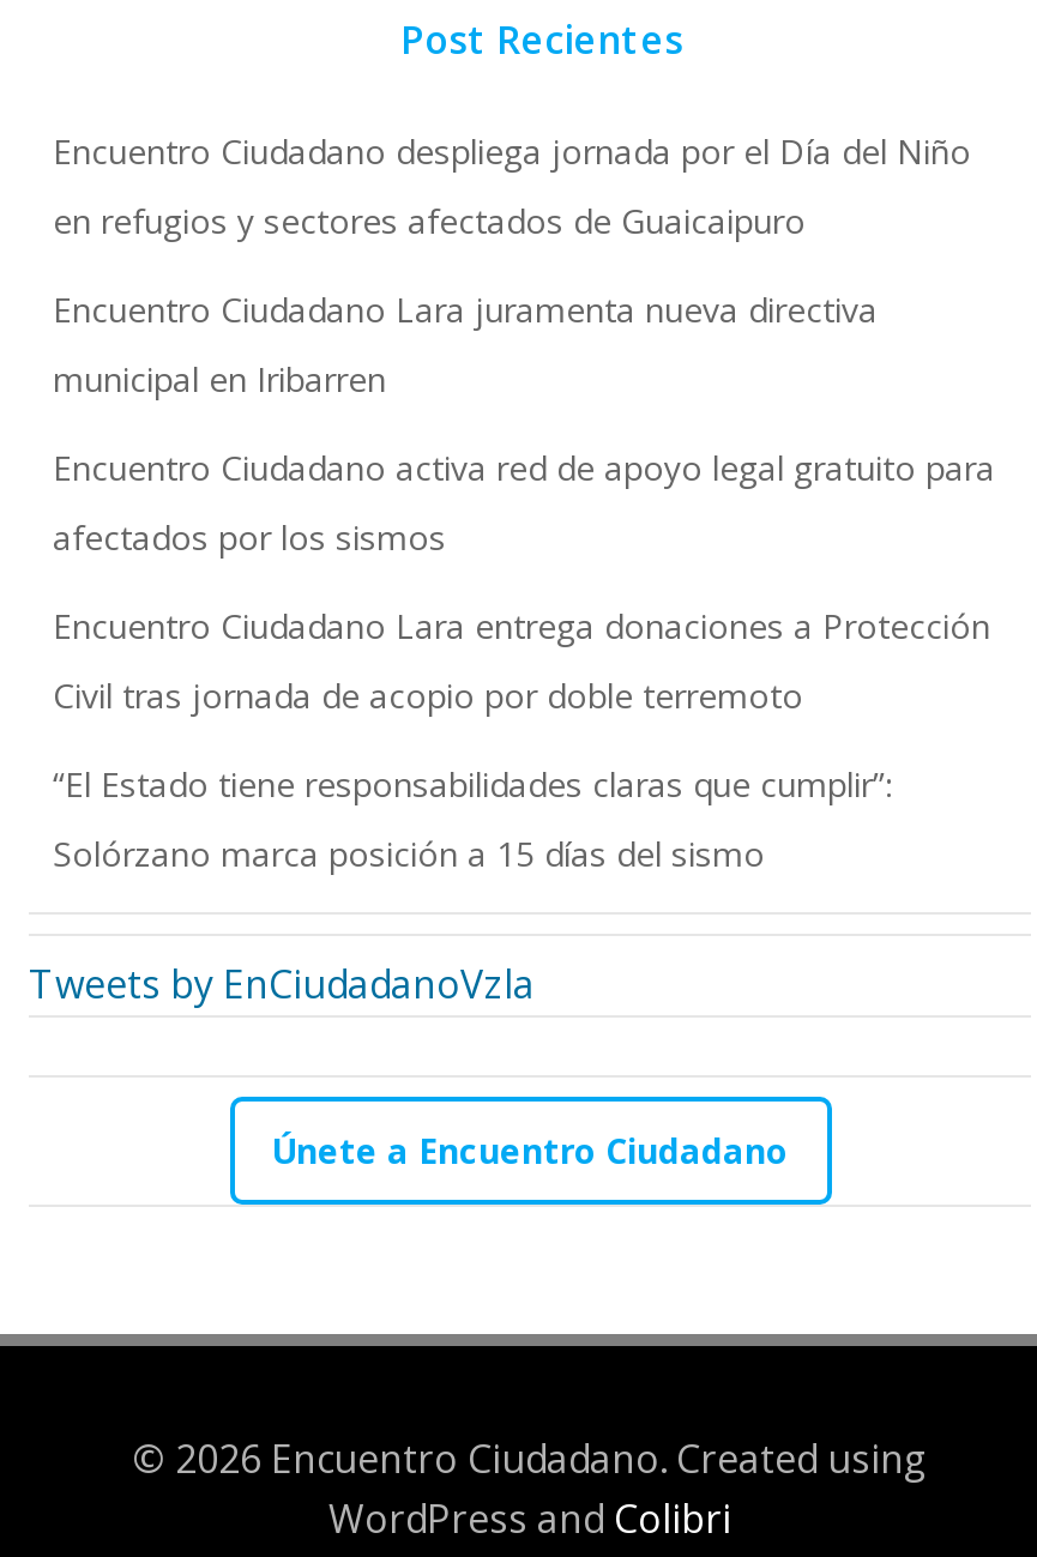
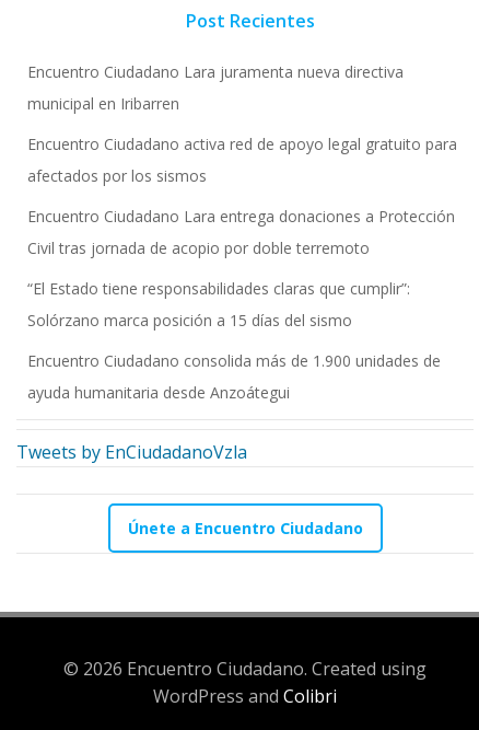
- Encuentro Ciudadano despliega jornada por el Día del Niño
- en refugios y sectores afectados de Guaicaipuro

moved up: Encuentro Ciudadano Lara juramenta nueva directiva | municipal en Iribarren | Encuentro Ciudadano activa red de apoyo legal gratuito para | afectados por los sismos | Encuentro Ciudadano Lara entrega donaciones a Protección | Civil tras jornada de acopio por doble terremoto | “El Estado tiene responsabilidades claras que cumplir”: | Solórzano marca posición a 15 días del sismo

+ Encuentro Ciudadano consolida más de 1.900 unidades de
+ ayuda humanitaria desde Anzoátegui
